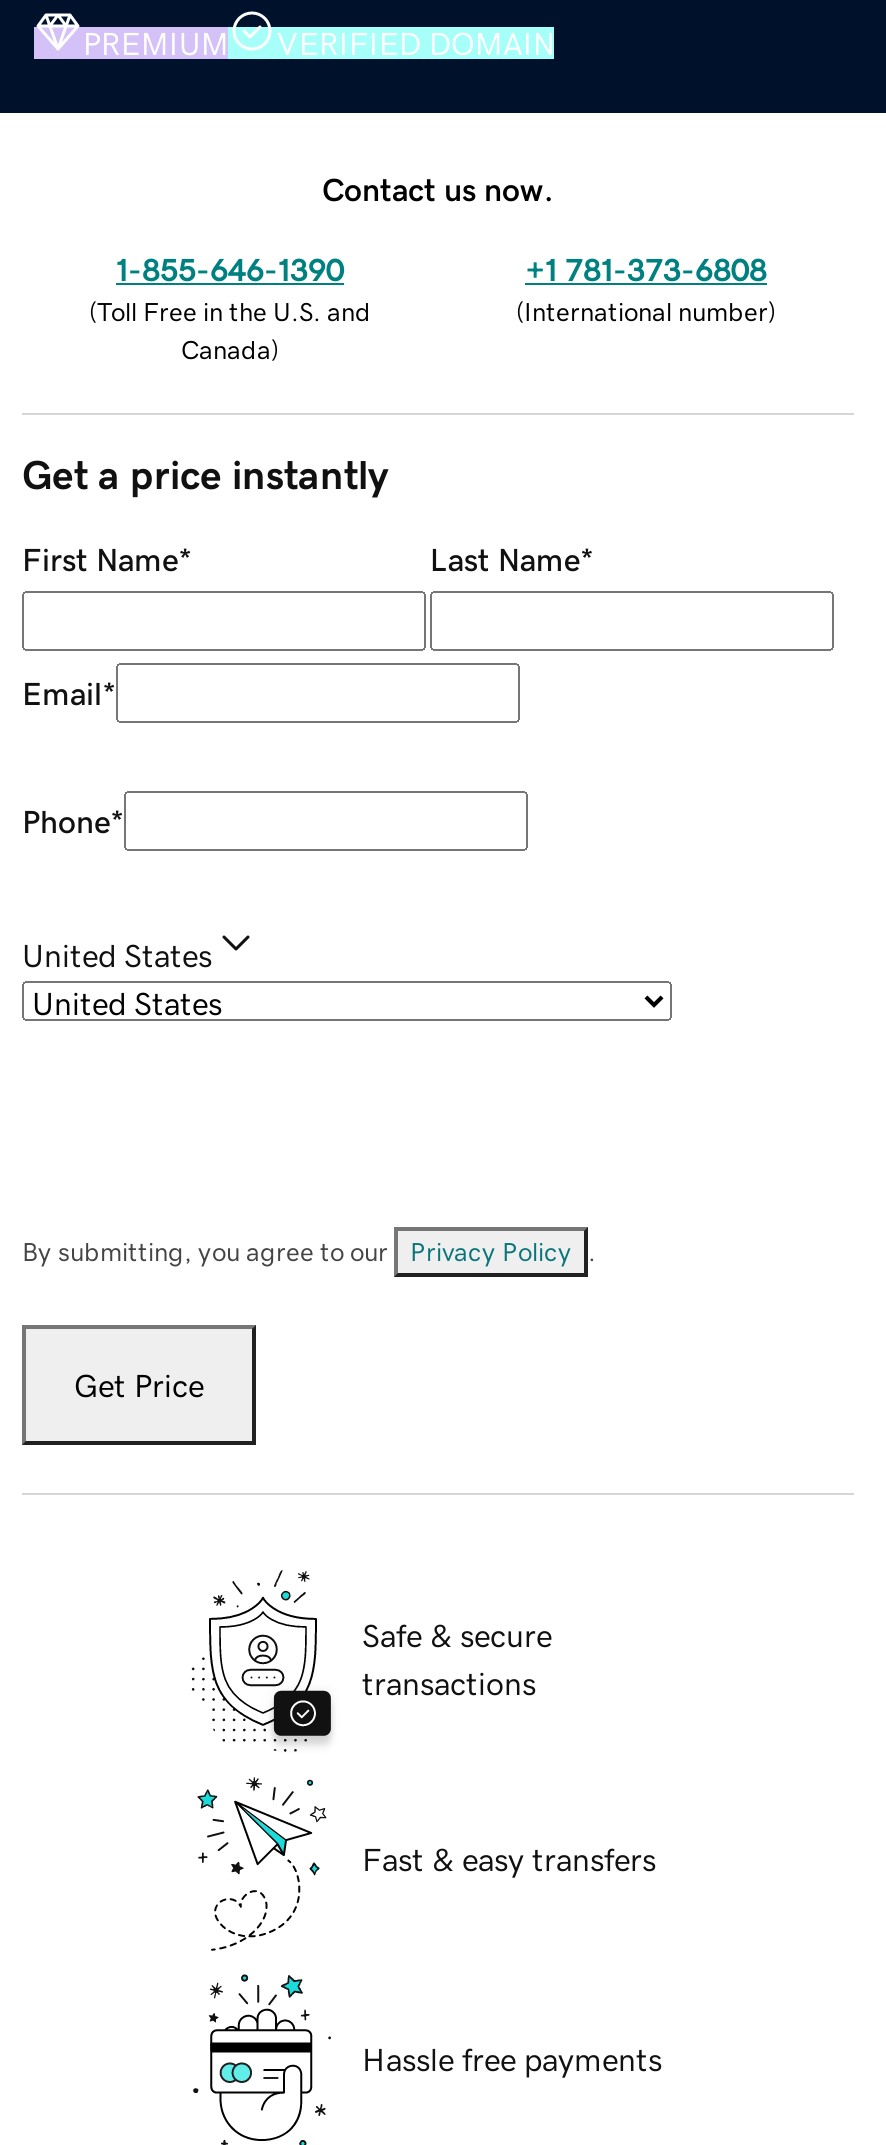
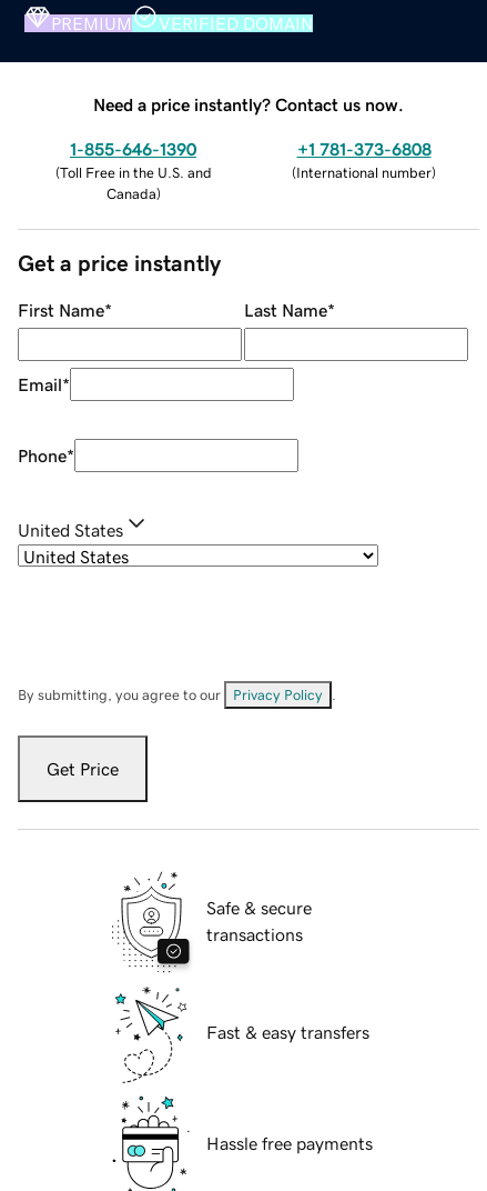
- Contact us now.
+ Need a price instantly? Contact us now.
